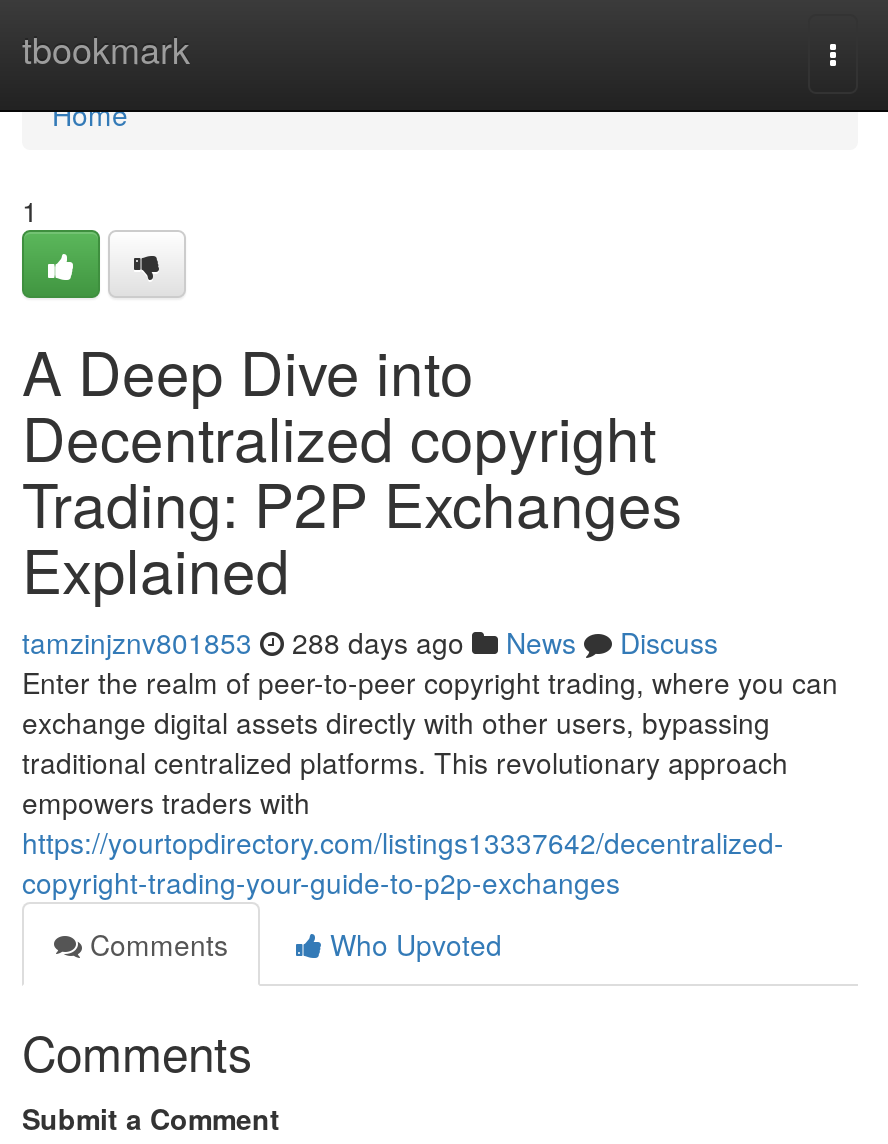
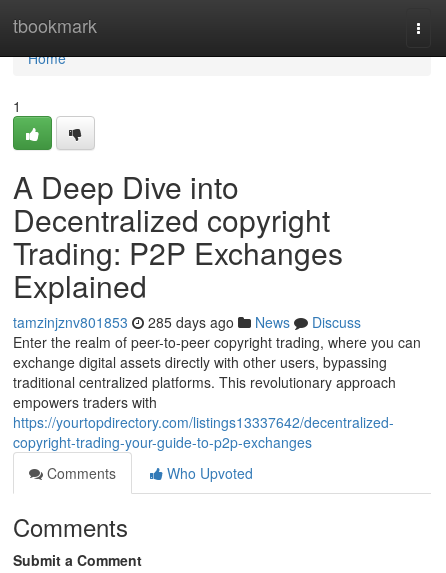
- tamzinjznv801853 288 days ago News Discuss
+ tamzinjznv801853 285 days ago News Discuss
